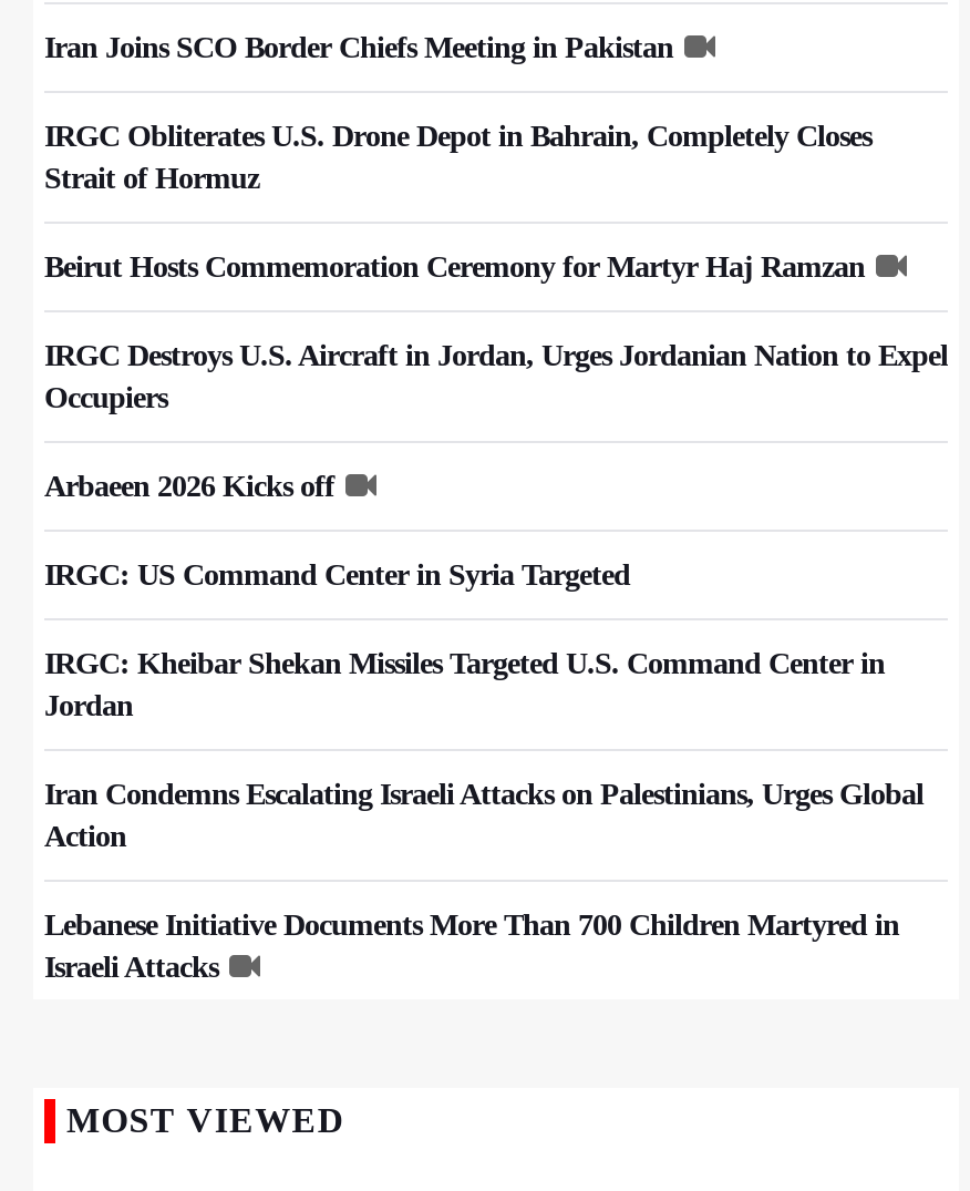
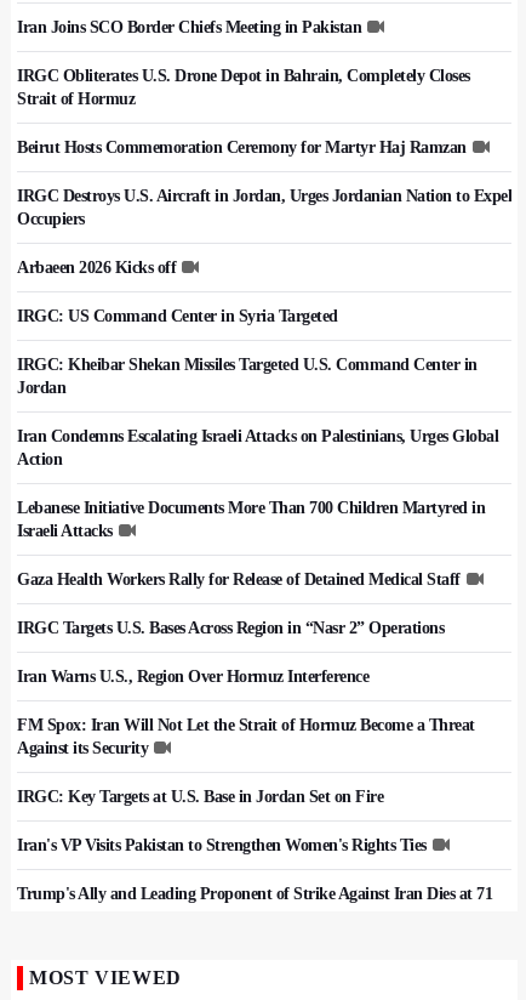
+ Gaza Health Workers Rally for Release of Detained Medical Staff
+ IRGC Targets U.S. Bases Across Region in “Nasr 2” Operations
+ Iran Warns U.S., Region Over Hormuz Interference
+ FM Spox: Iran Will Not Let the Strait of Hormuz Become a Threat
+ Against its Security
+ IRGC: Key Targets at U.S. Base in Jordan Set on Fire
+ Iran's VP Visits Pakistan to Strengthen Women's Rights Ties
+ Trump's Ally and Leading Proponent of Strike Against Iran Dies at 71
